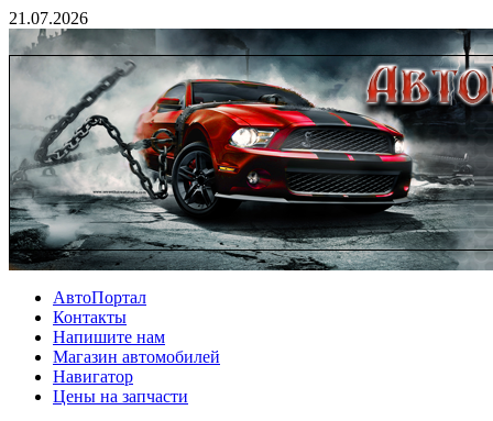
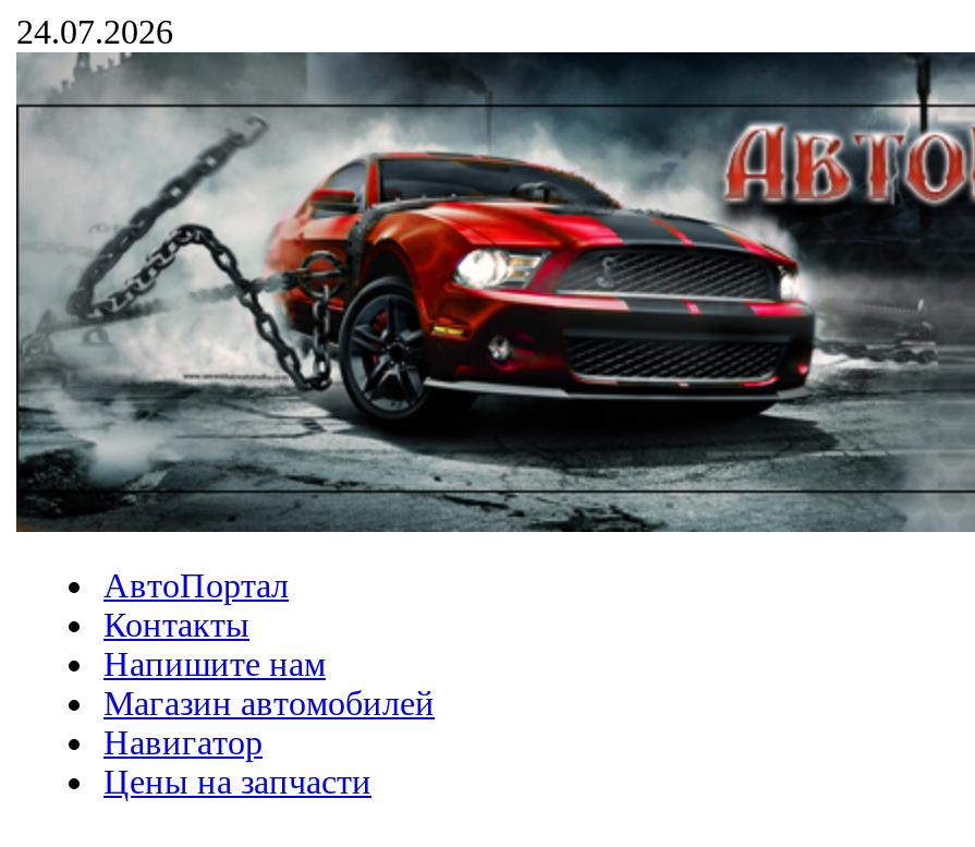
- 21.07.2026
+ 24.07.2026
